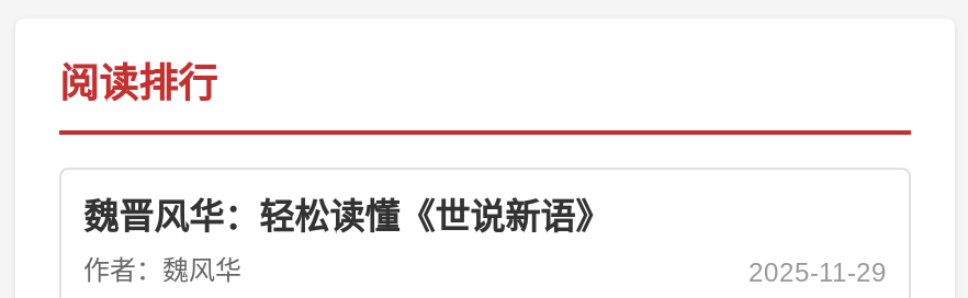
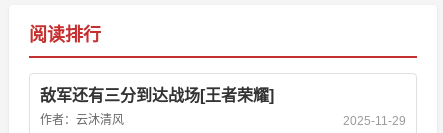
- 魏晋风华：轻松读懂《世说新语》
+ 敌军还有三分到达战场[王者荣耀]

- 作者：魏风华
+ 作者：云沐清风
